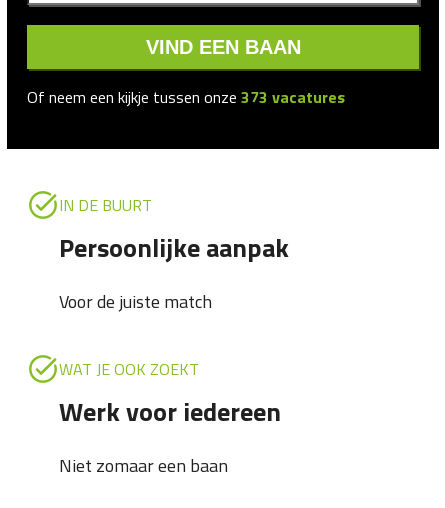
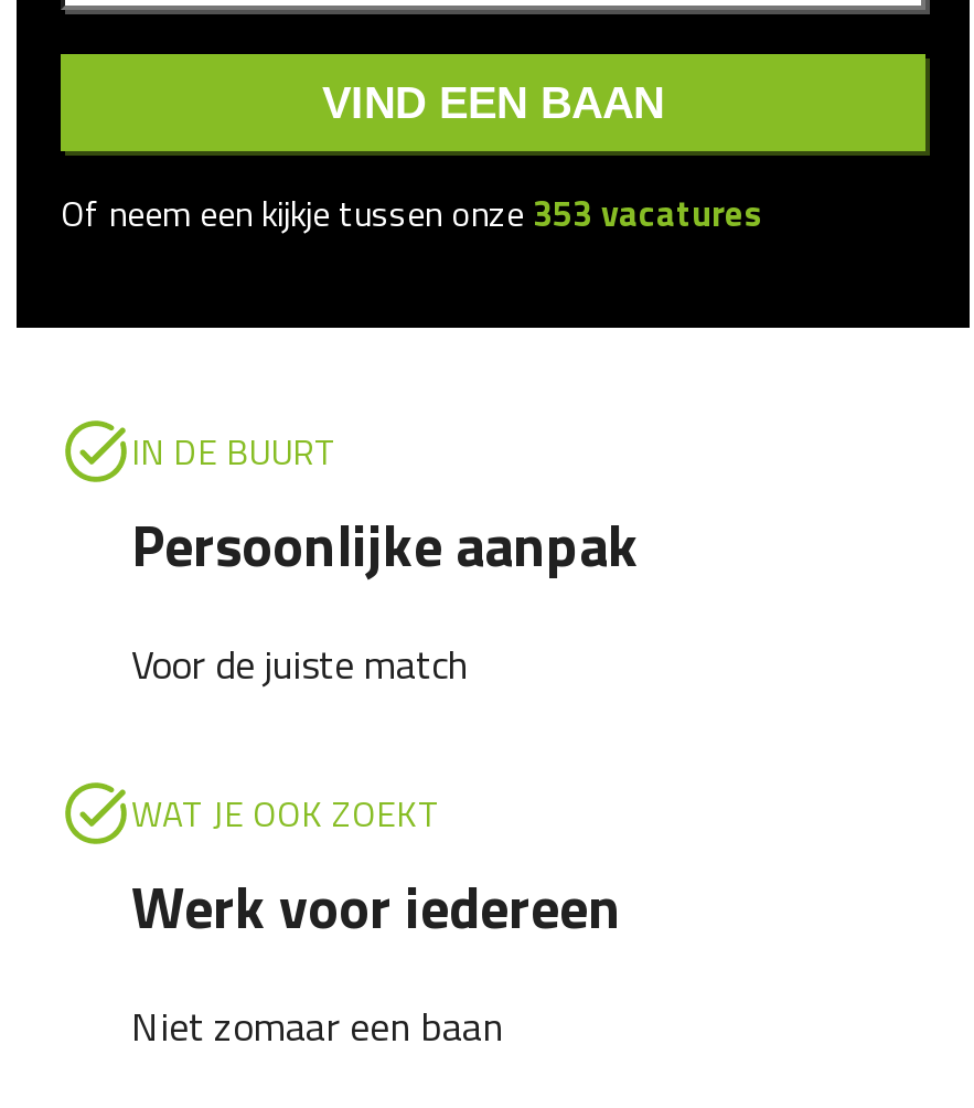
- Of neem een kijkje tussen onze 373 vacatures
+ Of neem een kijkje tussen onze 353 vacatures
